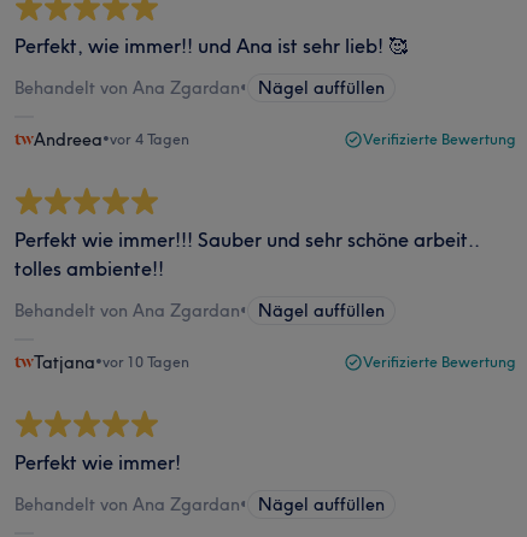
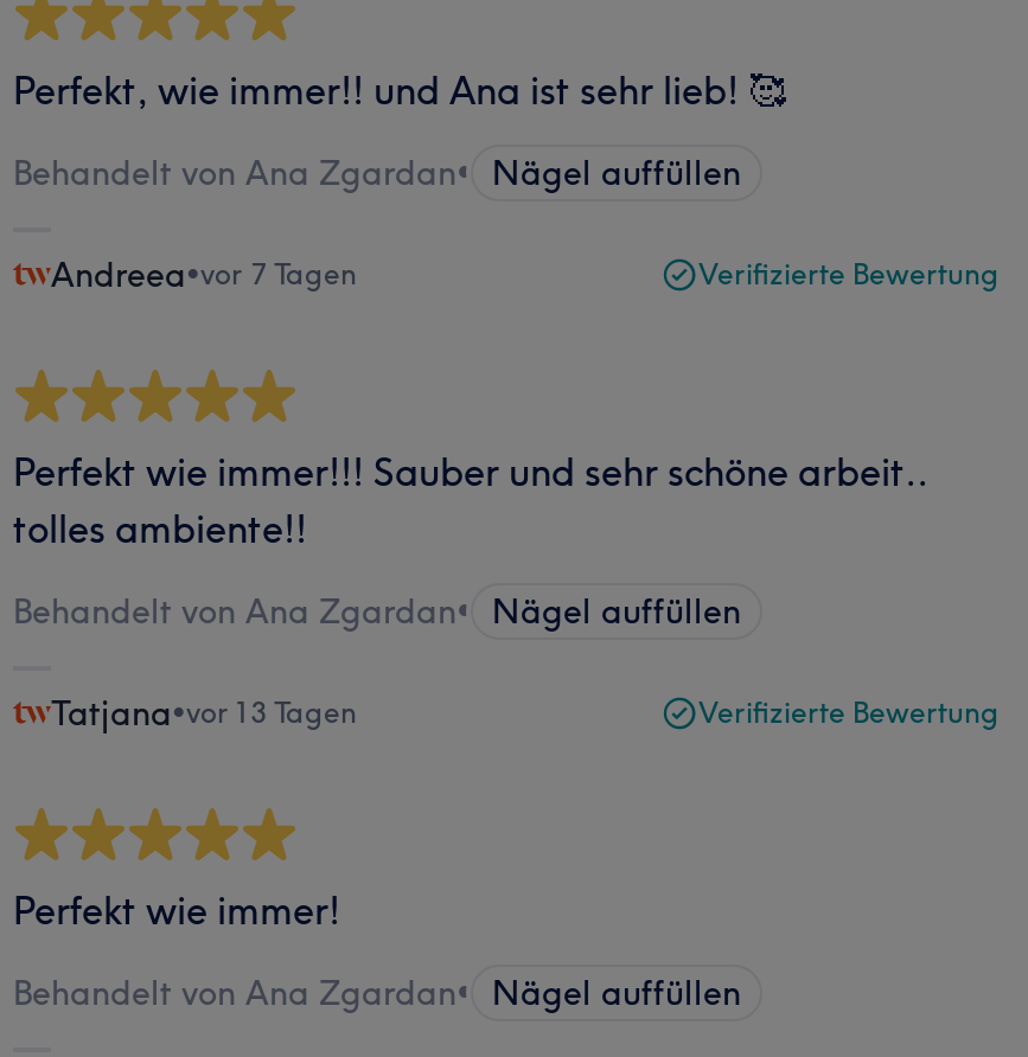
- Andreea•vor 4 Tagen
+ Andreea•vor 7 Tagen

- Tatjana•vor 10 Tagen
+ Tatjana•vor 13 Tagen
